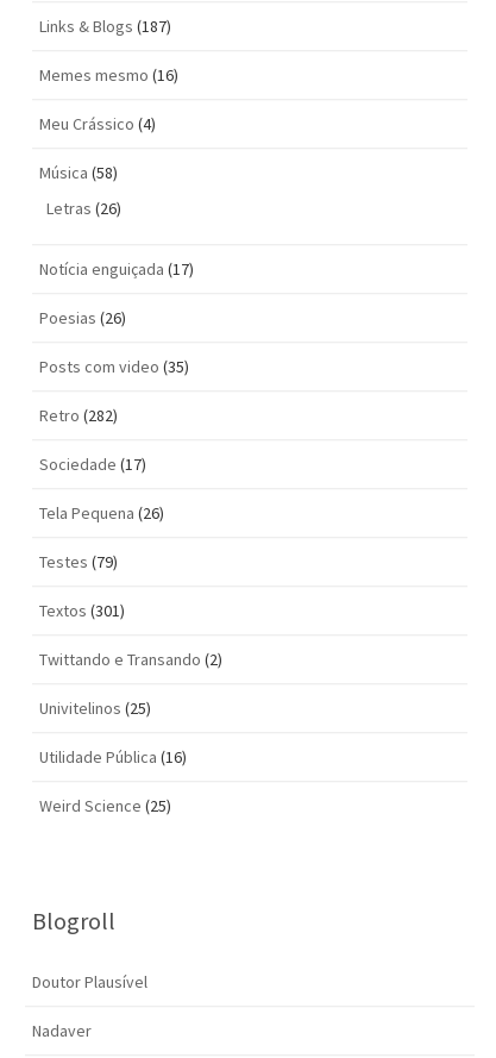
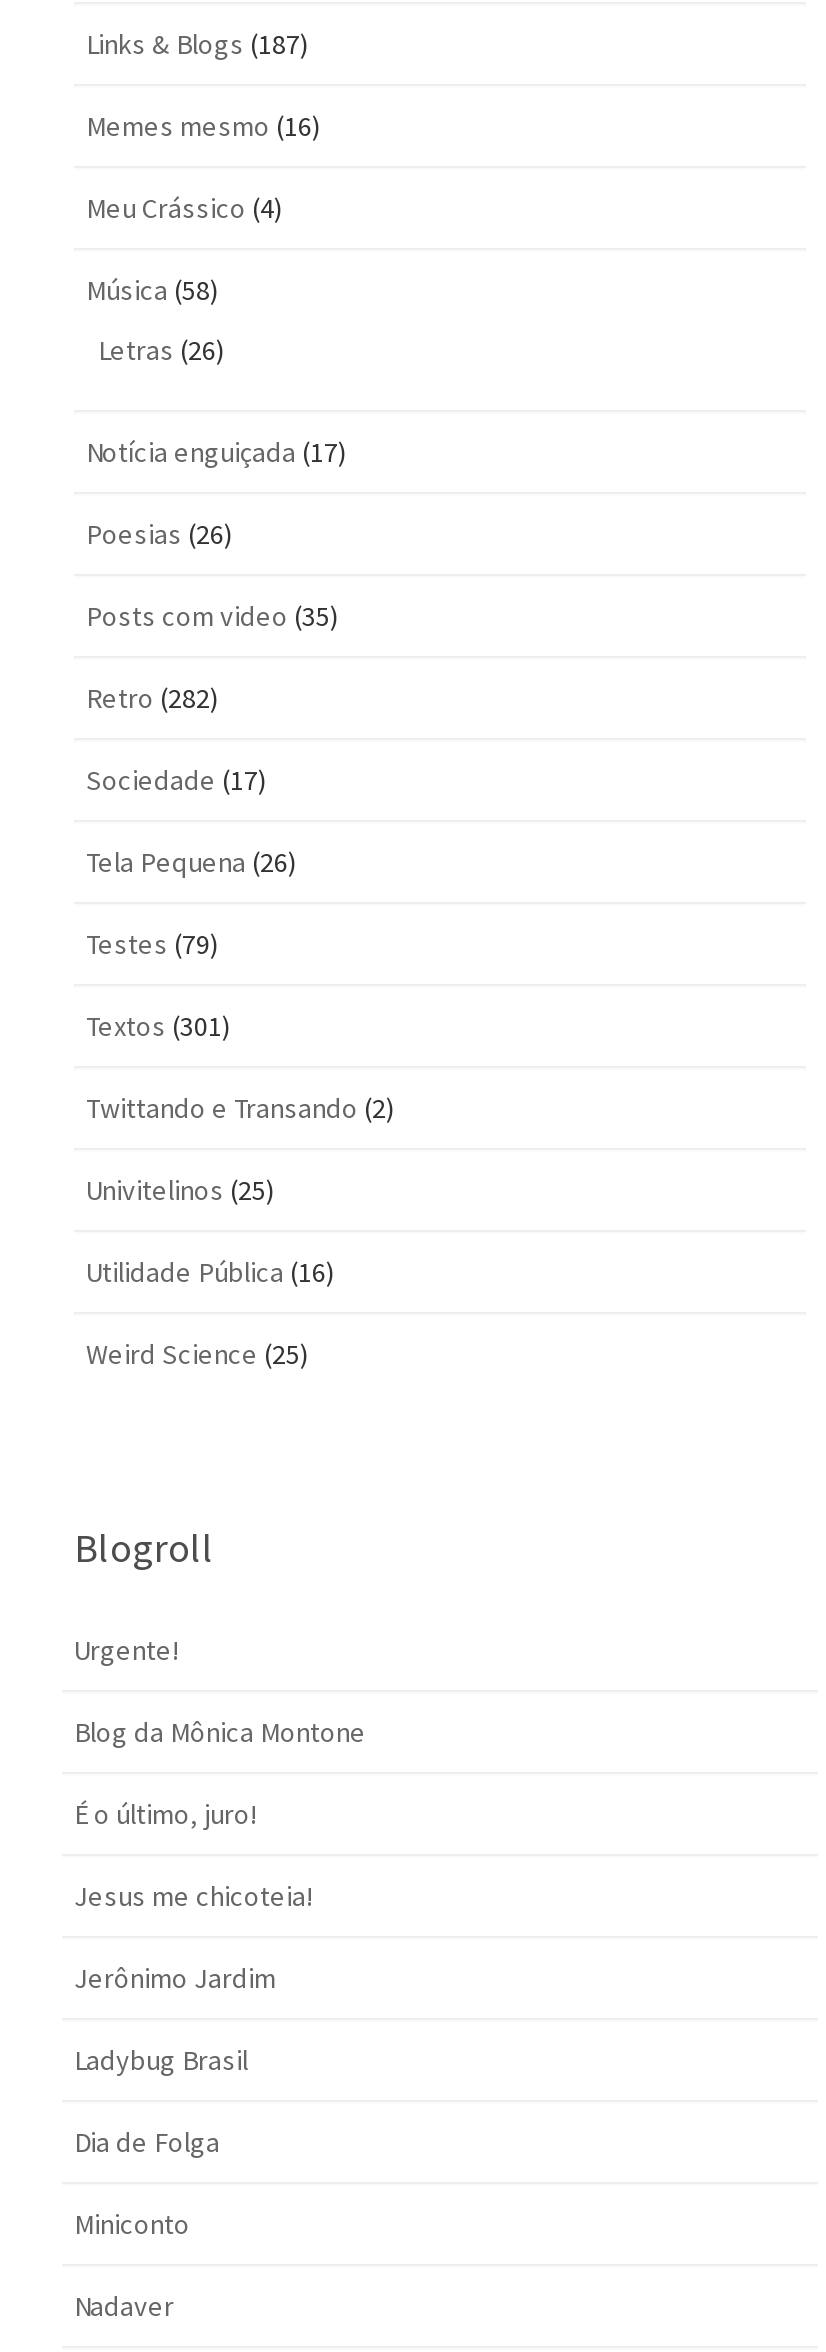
- Doutor Plausível
+ Urgente!
+ Blog da Mônica Montone
+ É o último, juro!
+ Jesus me chicoteia!
+ Jerônimo Jardim
+ Ladybug Brasil
+ Dia de Folga
+ Miniconto
